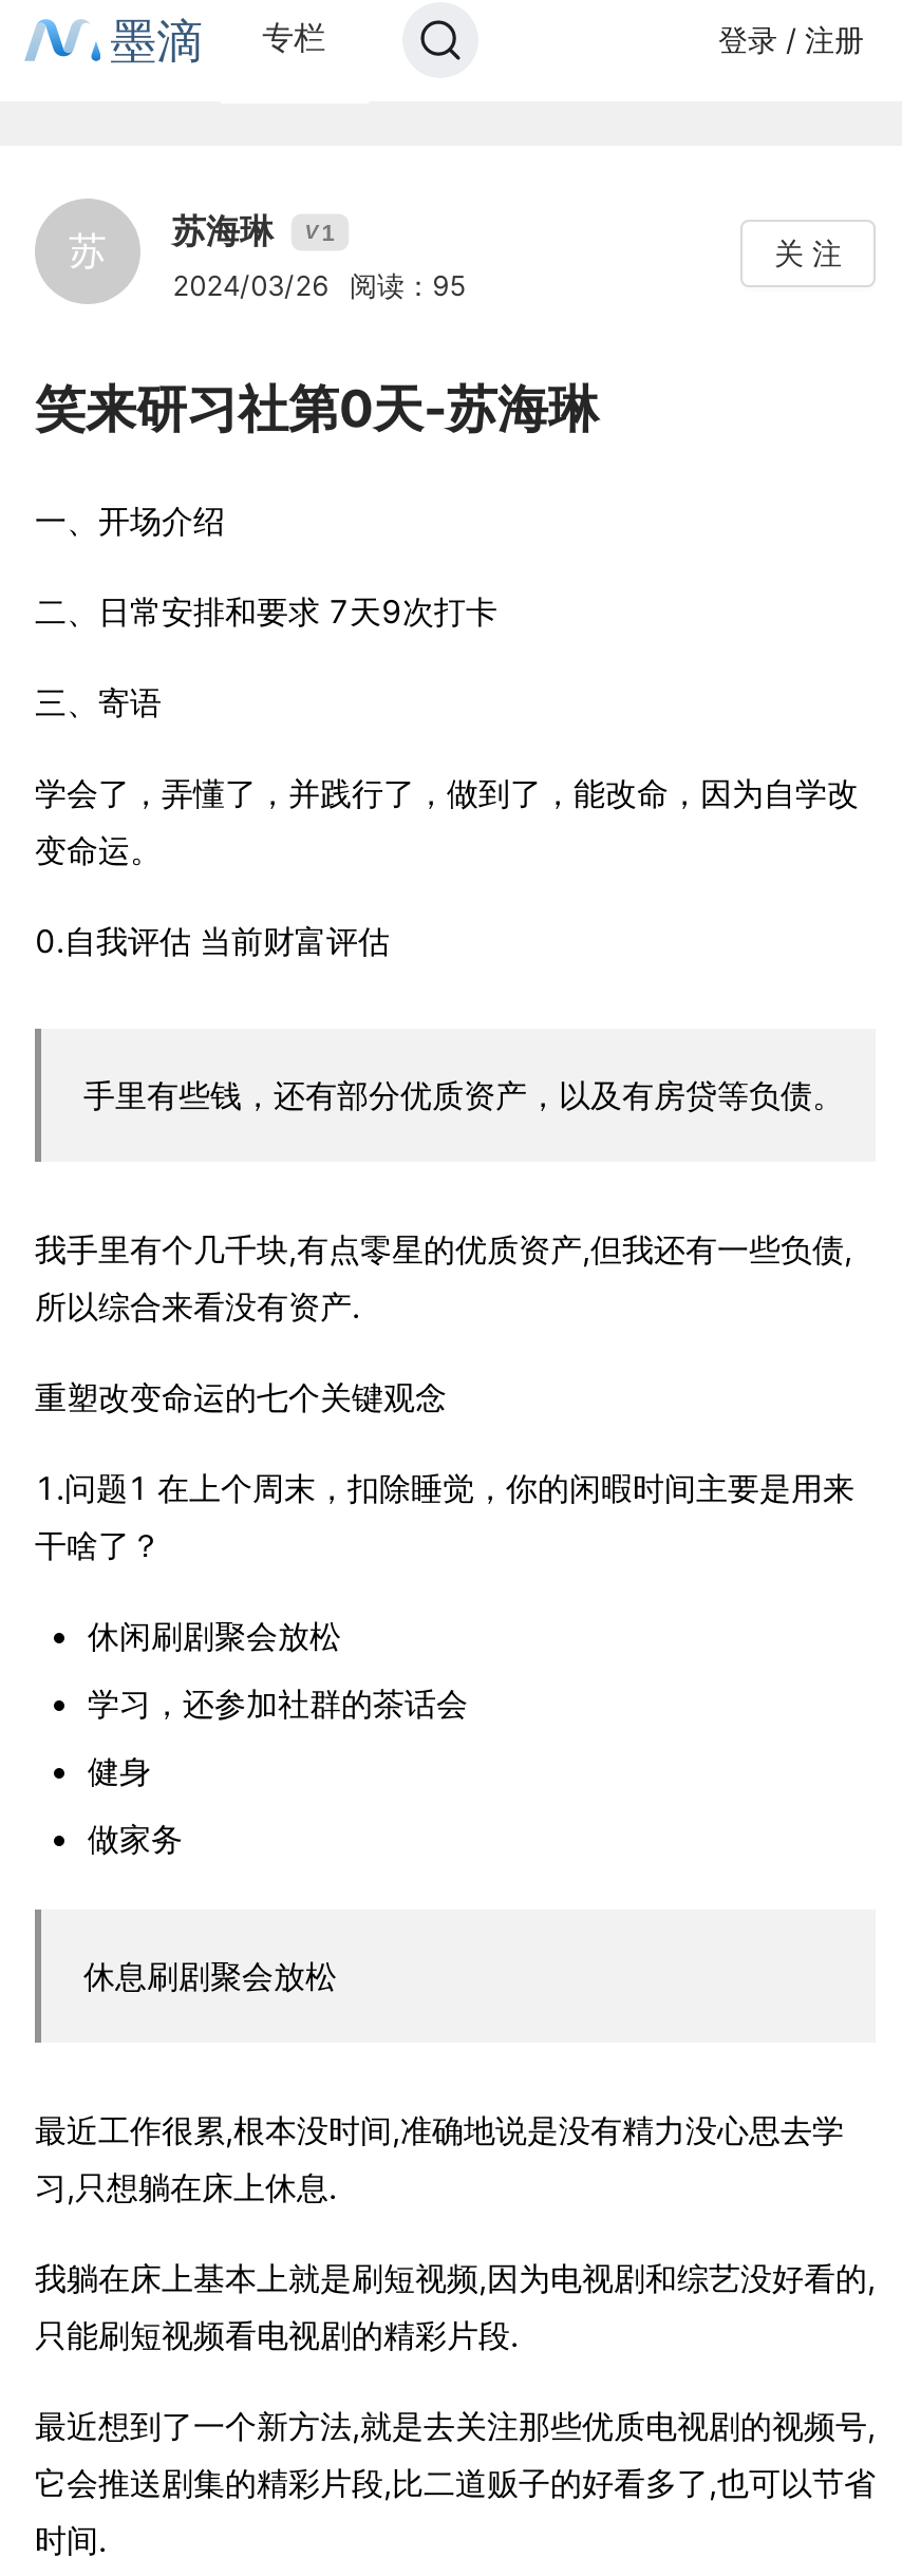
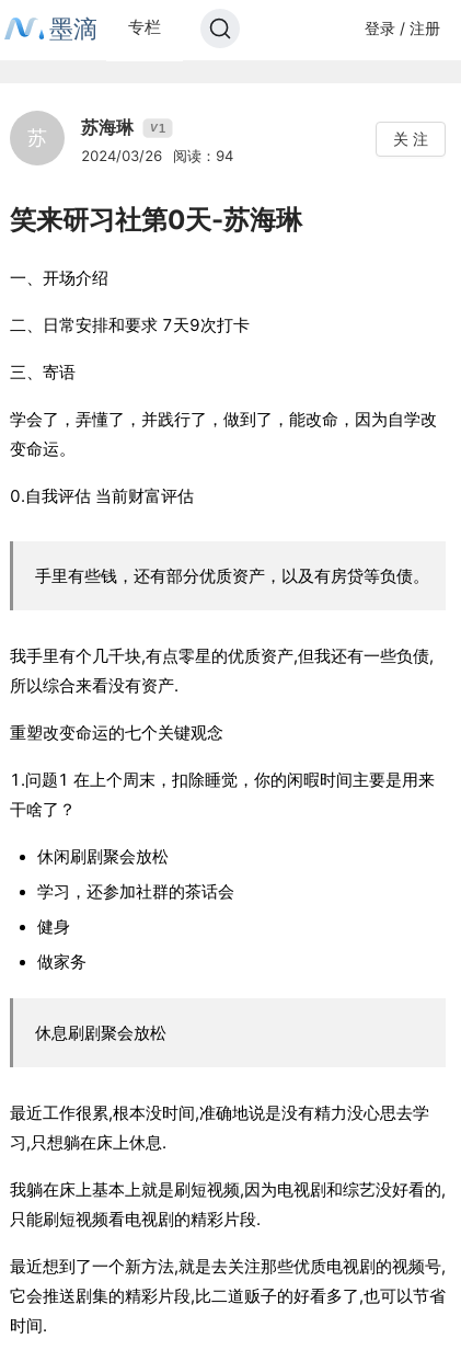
- 2024/03/26 阅读：95
+ 2024/03/26 阅读：94
